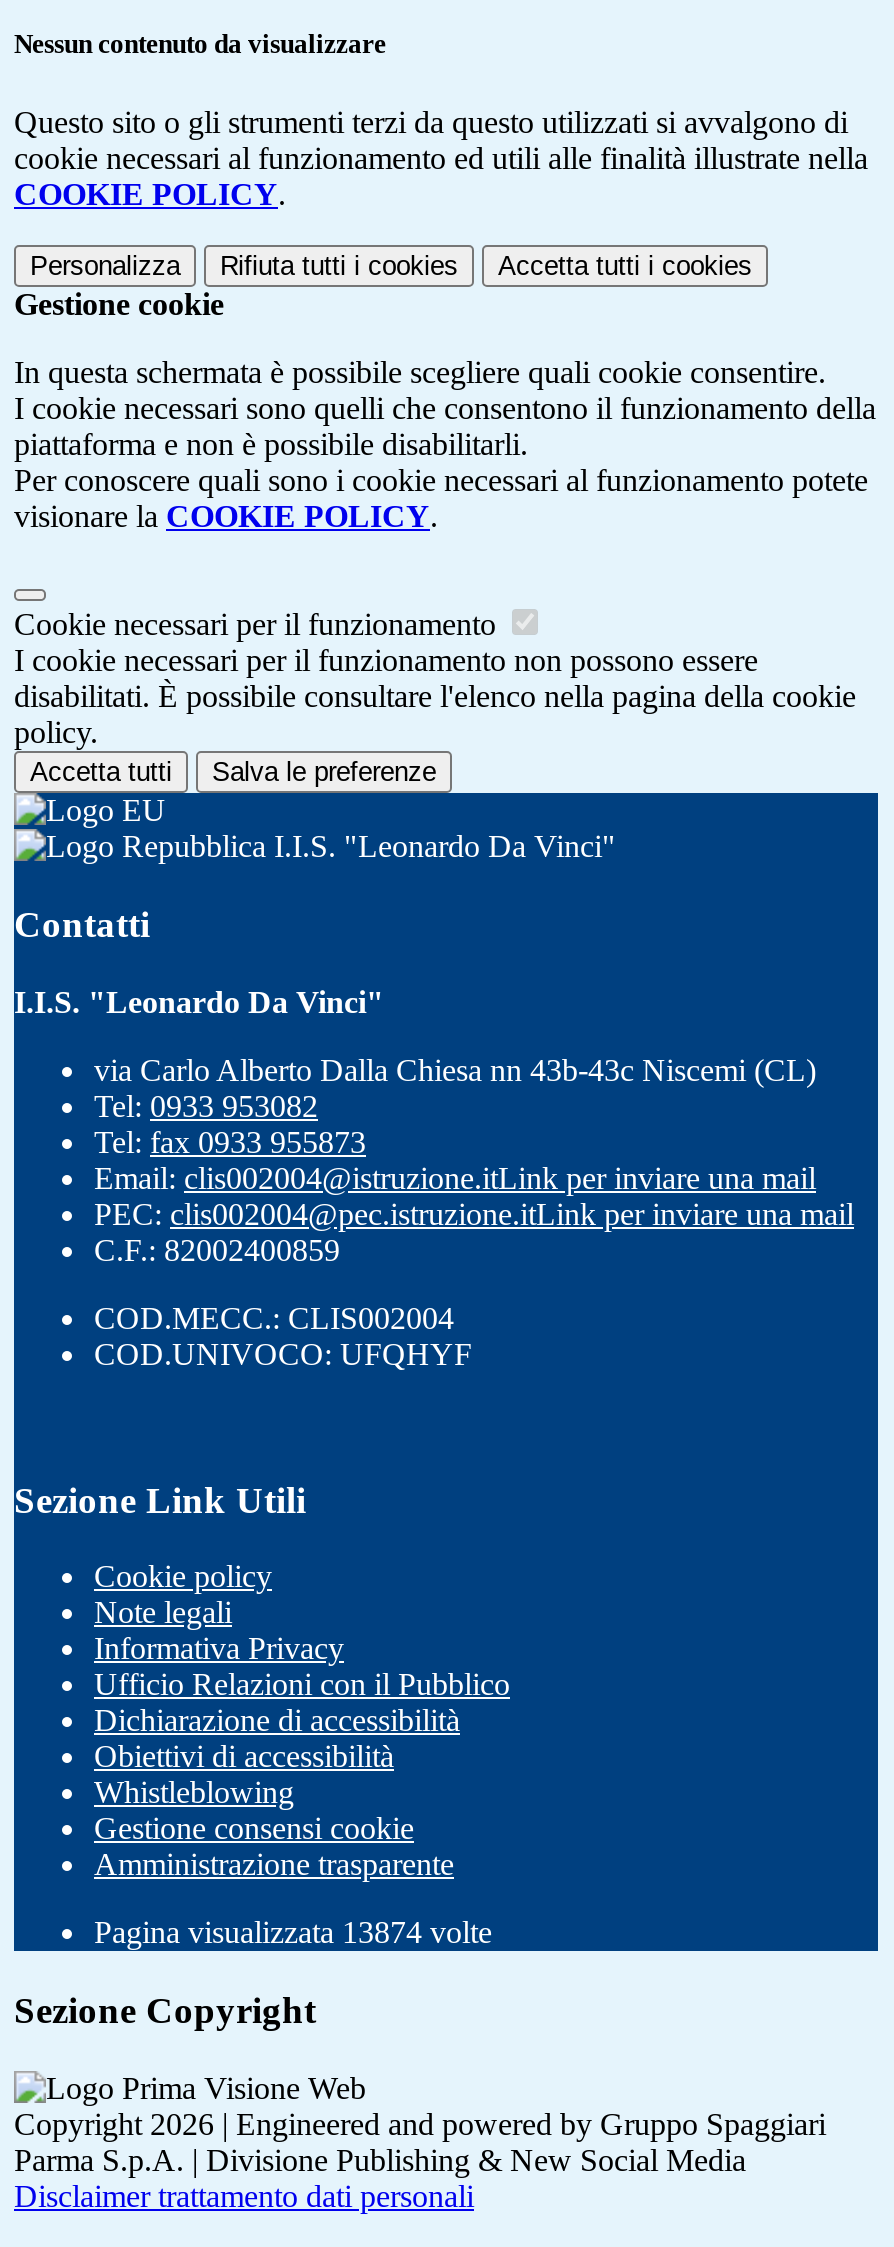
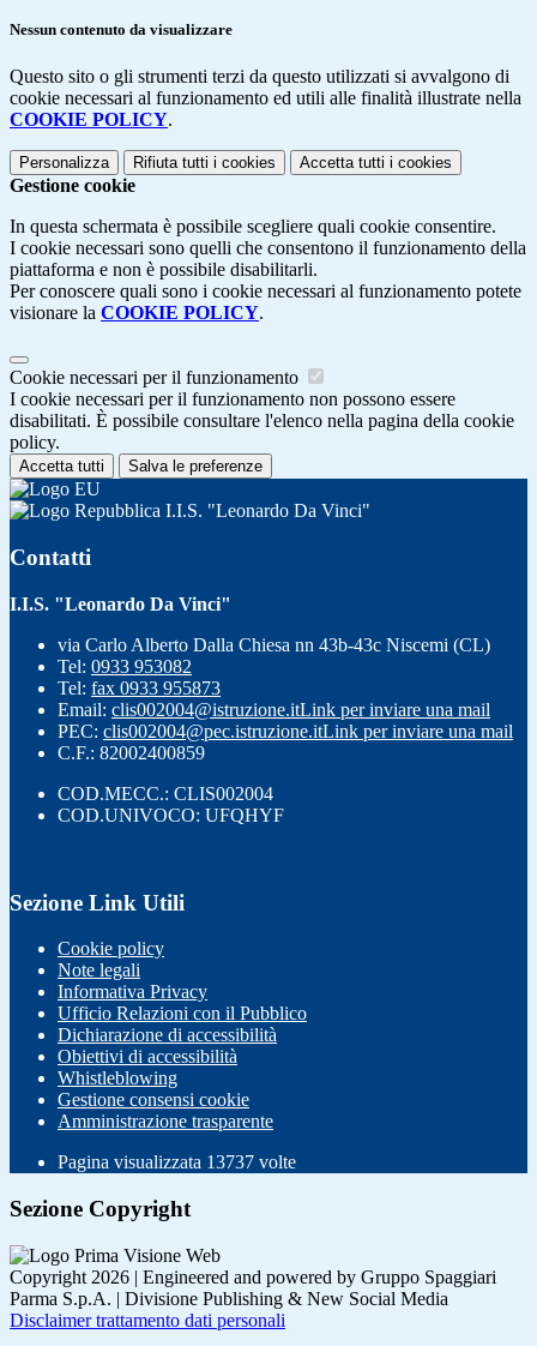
- Pagina visualizzata 13874 volte
+ Pagina visualizzata 13737 volte
